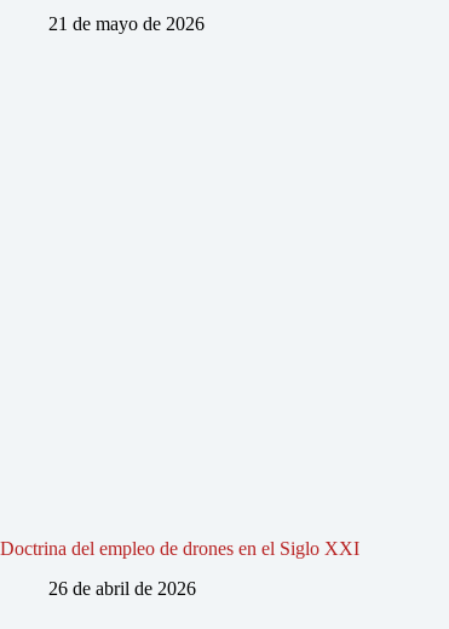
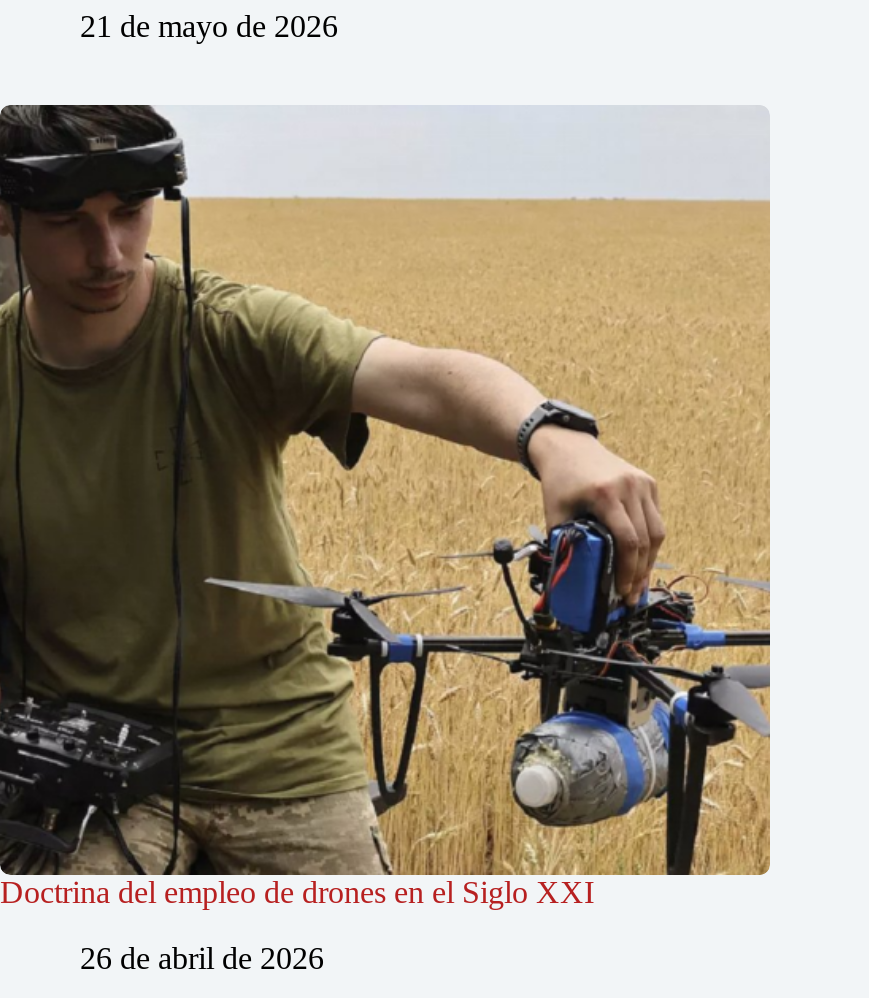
+ [image]
